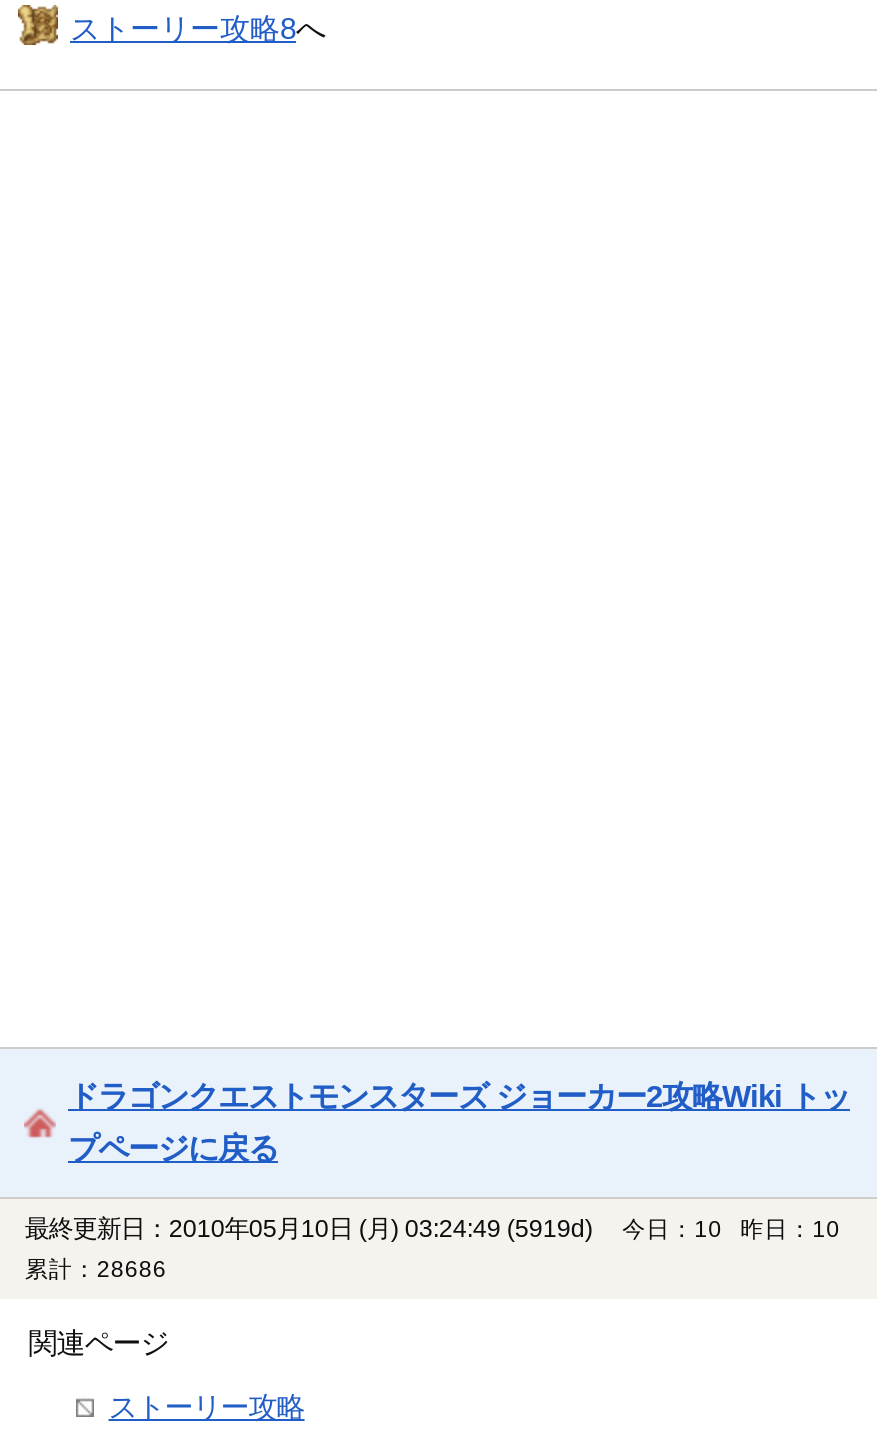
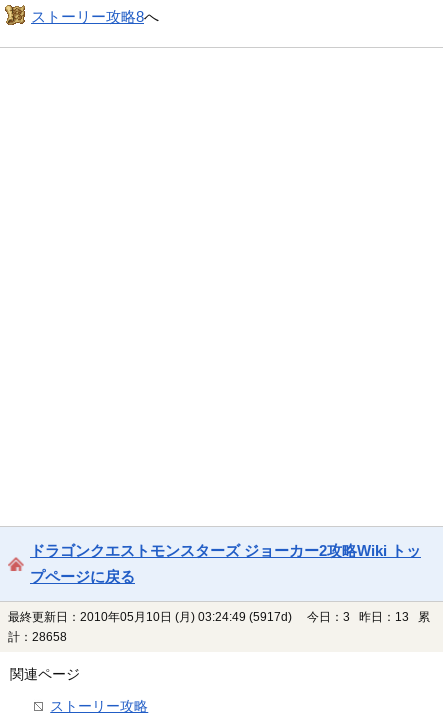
- 最終更新日：2010年05月10日 (月) 03:24:49 (5919d)
- 今日：10 昨日：10
+ 最終更新日：2010年05月10日 (月) 03:24:49 (5917d)
+ 今日：3 昨日：13 累

- 累計：28686
+ 計：28658
